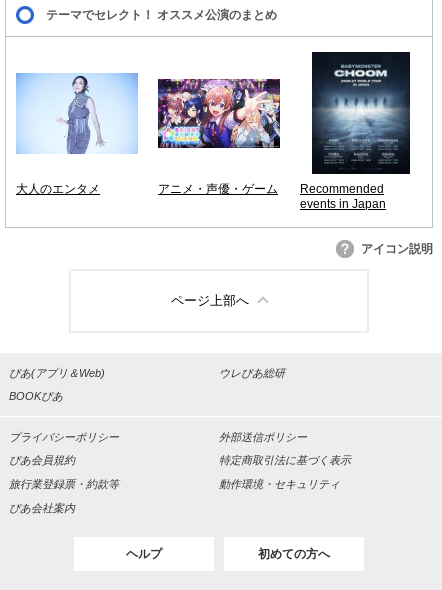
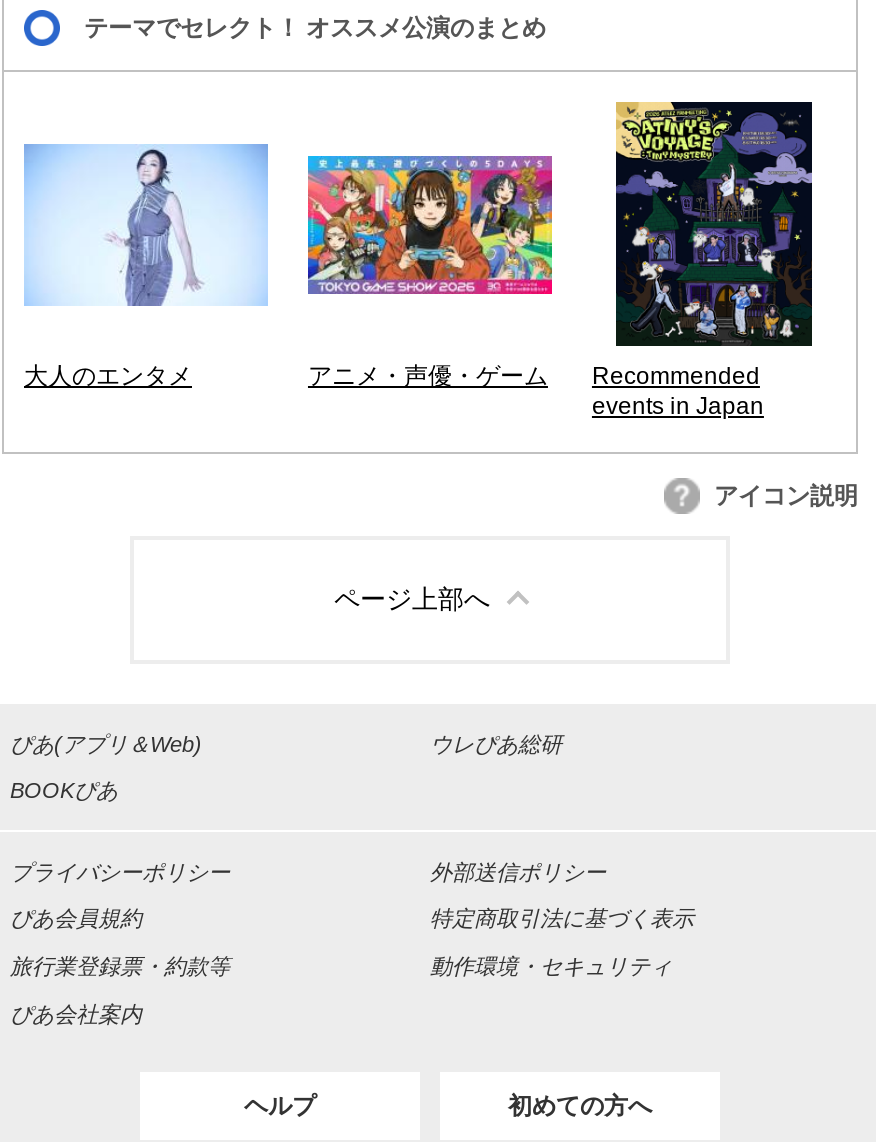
- [image]
+ [image]

- [image]
+ [image]
